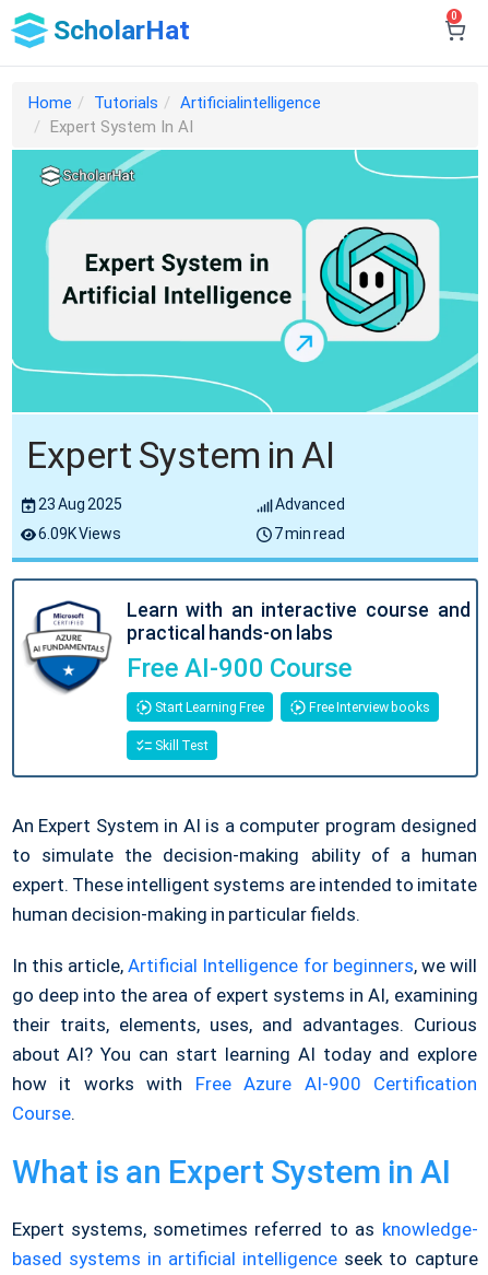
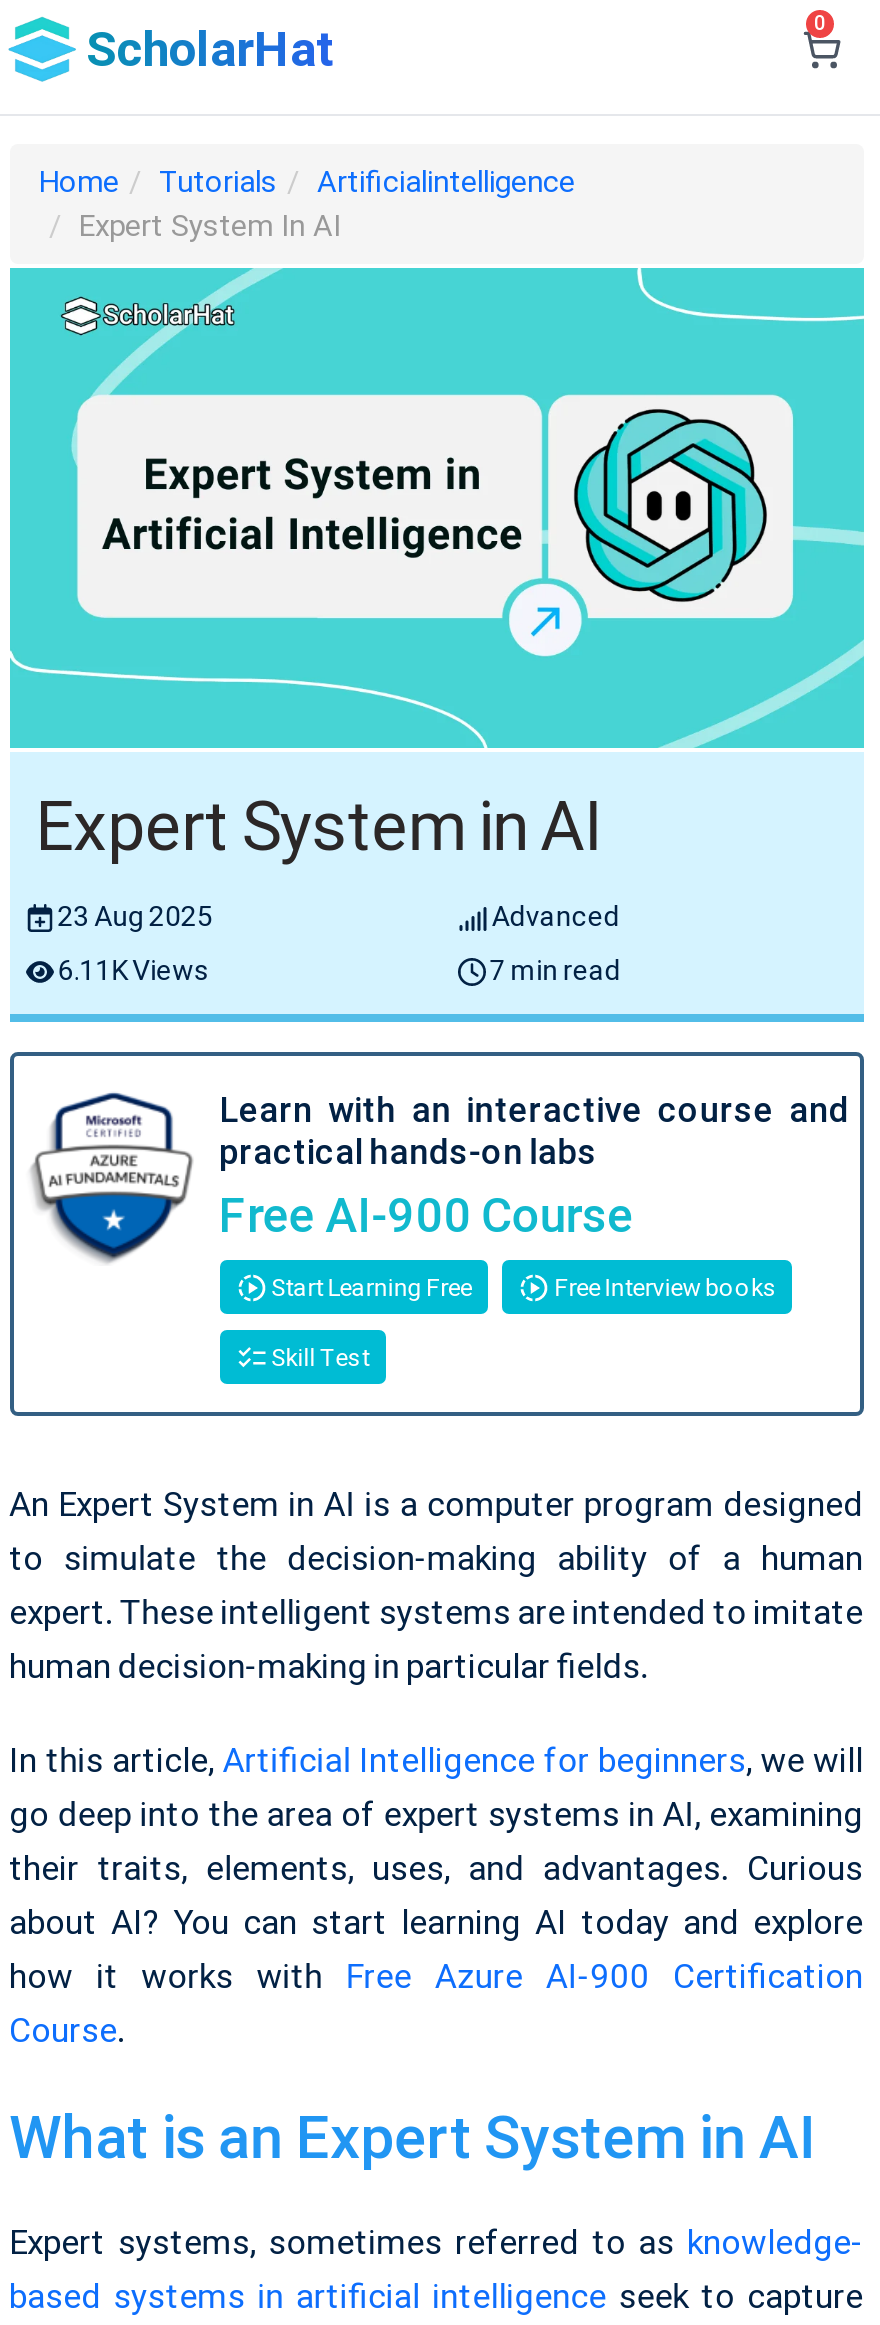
- 6.09K Views
+ 6.11K Views
